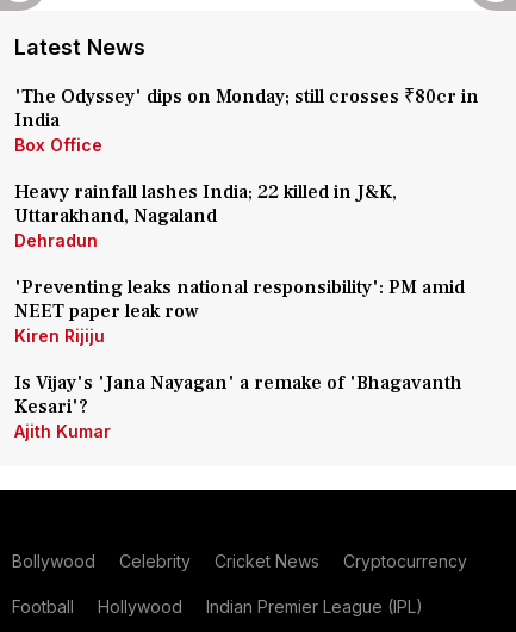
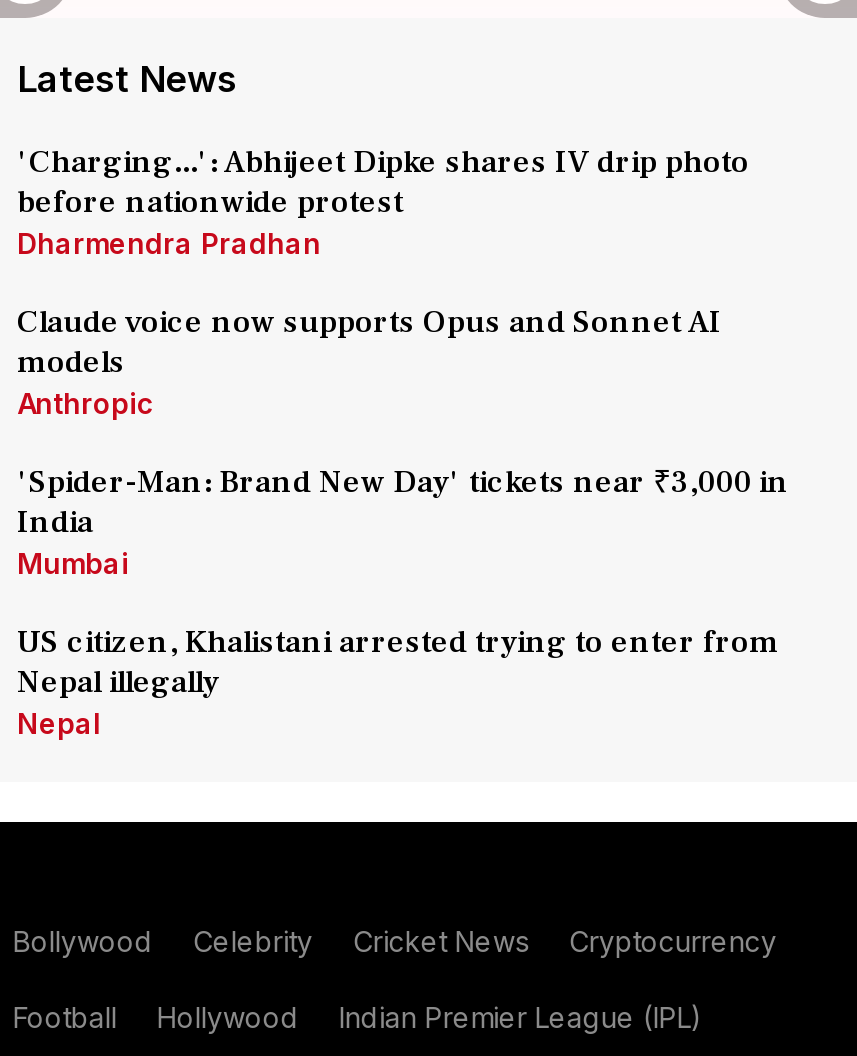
- 'The Odyssey' dips on Monday; still crosses ₹80cr in
+ 'Charging...': Abhijeet Dipke shares IV drip photo
+ before nationwide protest
+ Dharmendra Pradhan
+ Claude voice now supports Opus and Sonnet AI
+ models
+ Anthropic
+ 'Spider-Man: Brand New Day' tickets near ₹3,000 in

moved down: India

- Box Office
- Heavy rainfall lashes India; 22 killed in J&K,
- Uttarakhand, Nagaland
- Dehradun
- 'Preventing leaks national responsibility': PM amid
- NEET paper leak row
- Kiren Rijiju
- Is Vijay's 'Jana Nayagan' a remake of 'Bhagavanth
- Kesari'?
- Ajith Kumar
+ Mumbai
+ US citizen, Khalistani arrested trying to enter from
+ Nepal illegally
+ Nepal
